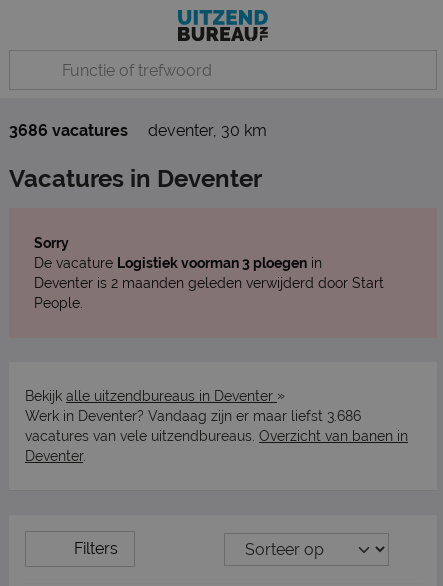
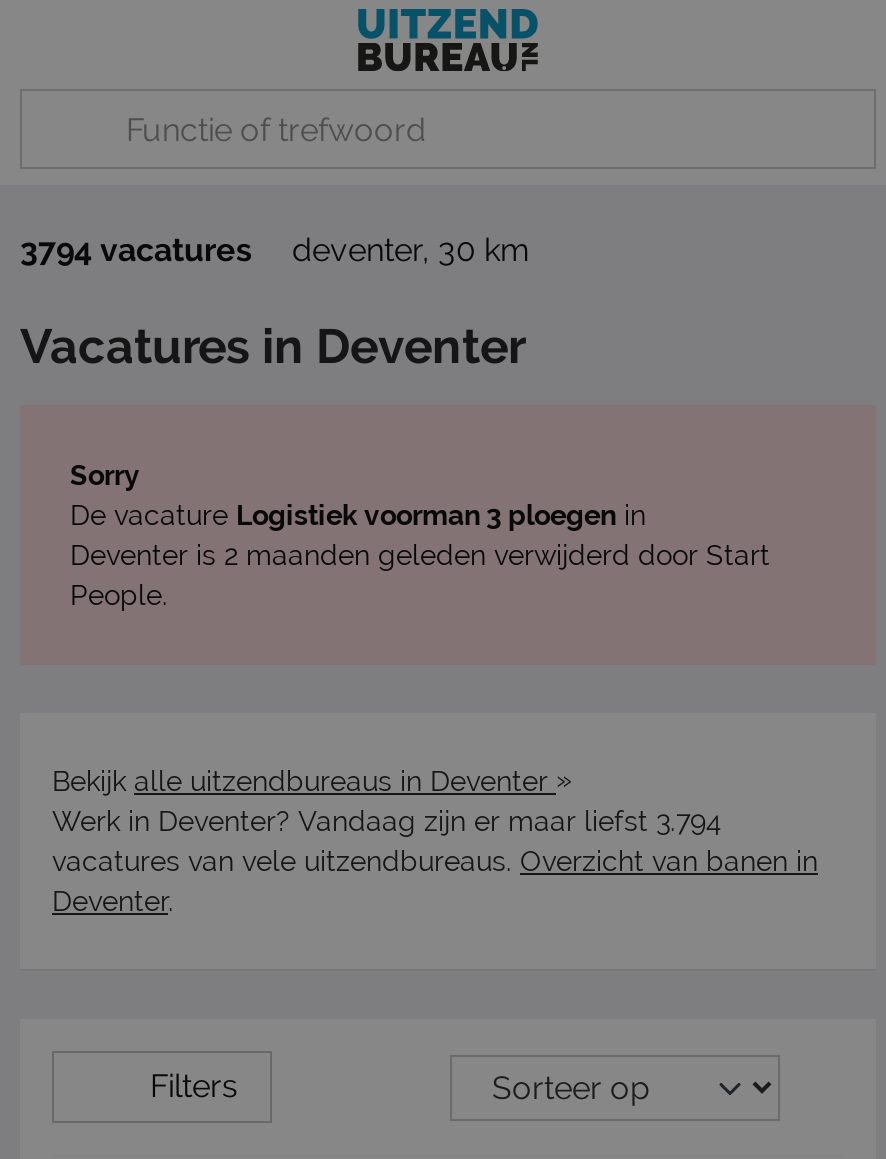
- 3686 vacatures deventer, 30 km
+ 3794 vacatures deventer, 30 km

- Werk in Deventer? Vandaag zijn er maar liefst 3.686
+ Werk in Deventer? Vandaag zijn er maar liefst 3.794
